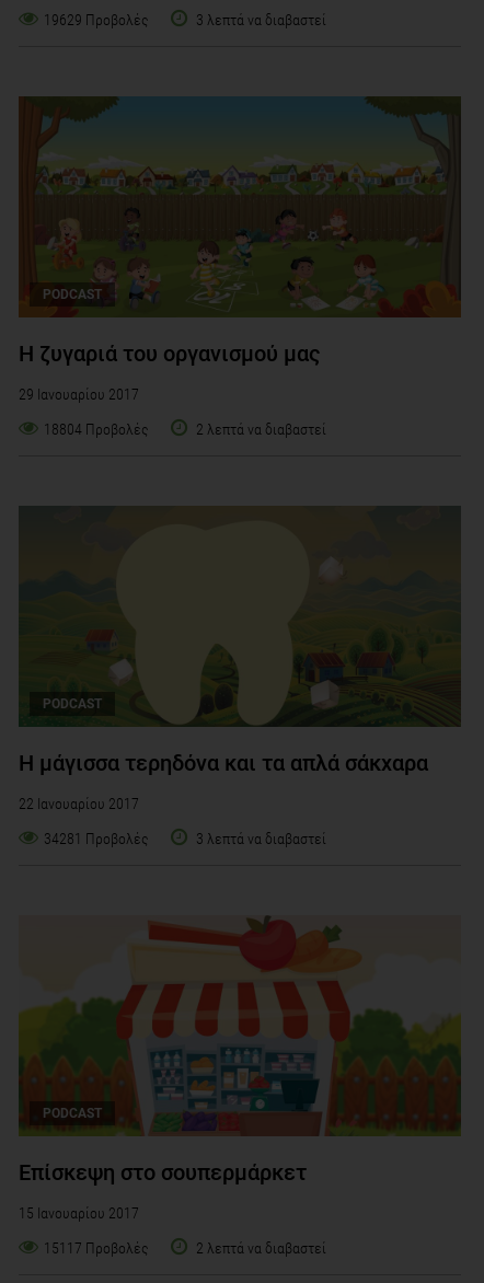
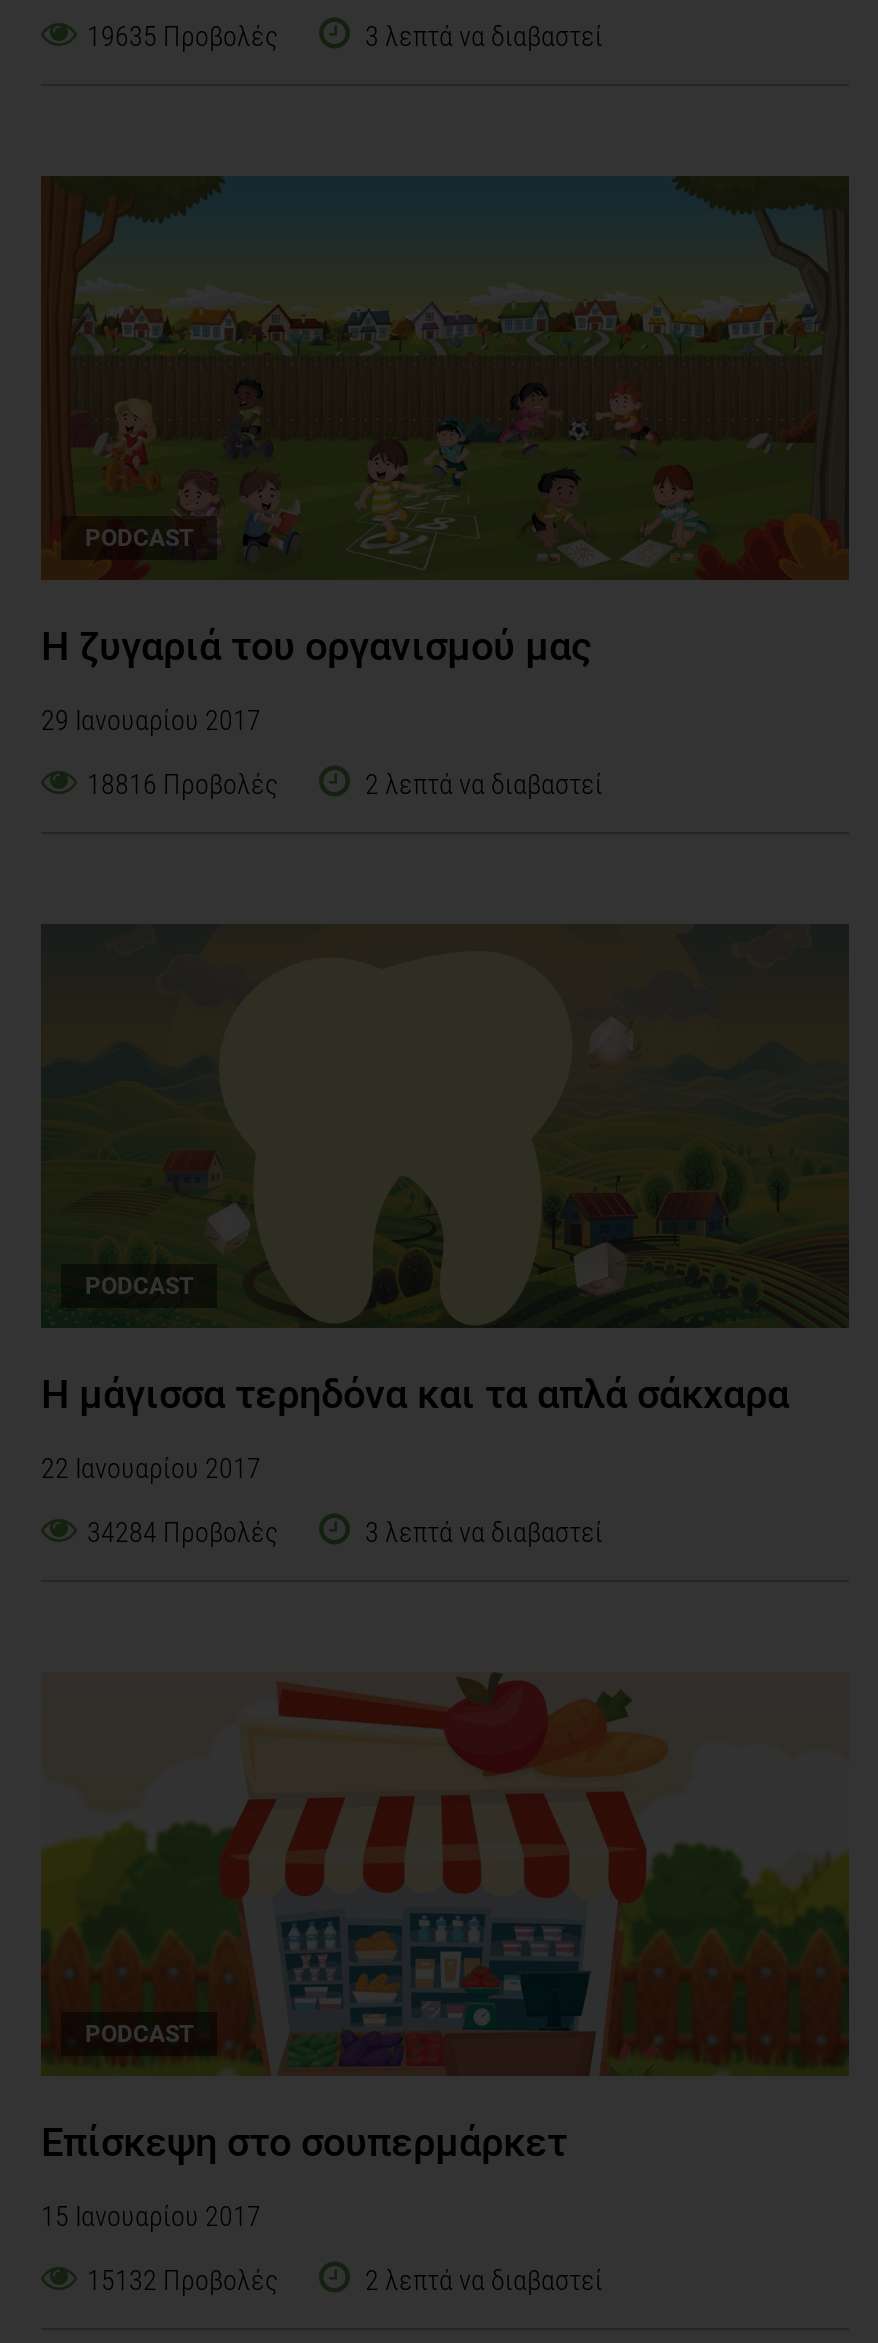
- 19629 Προβολές
+ 19635 Προβολές

- 18804 Προβολές
+ 18816 Προβολές

- 34281 Προβολές
+ 34284 Προβολές

- 15117 Προβολές
+ 15132 Προβολές
